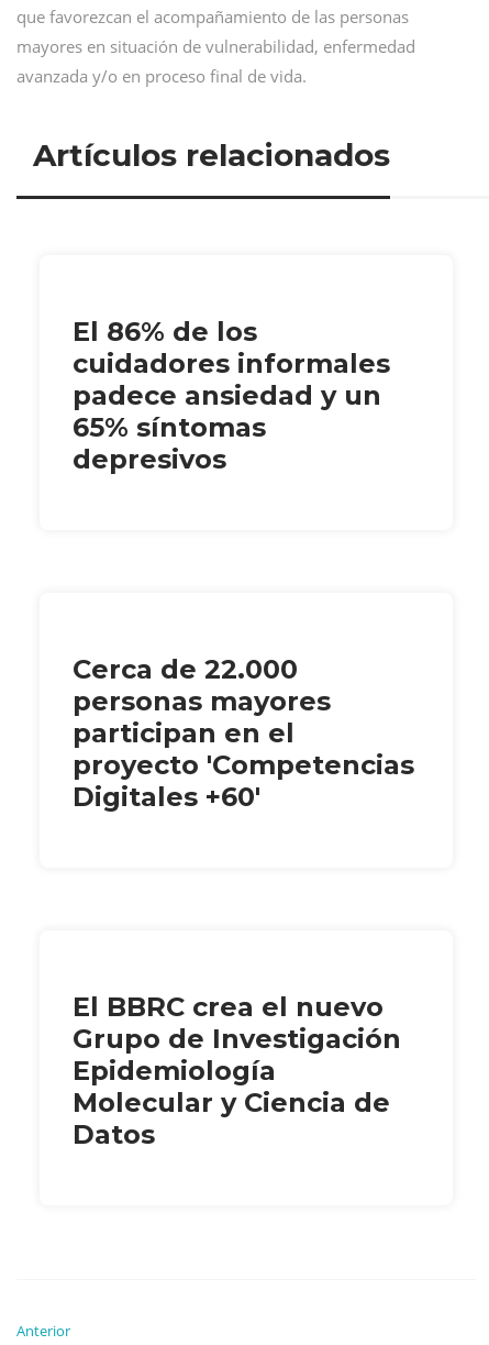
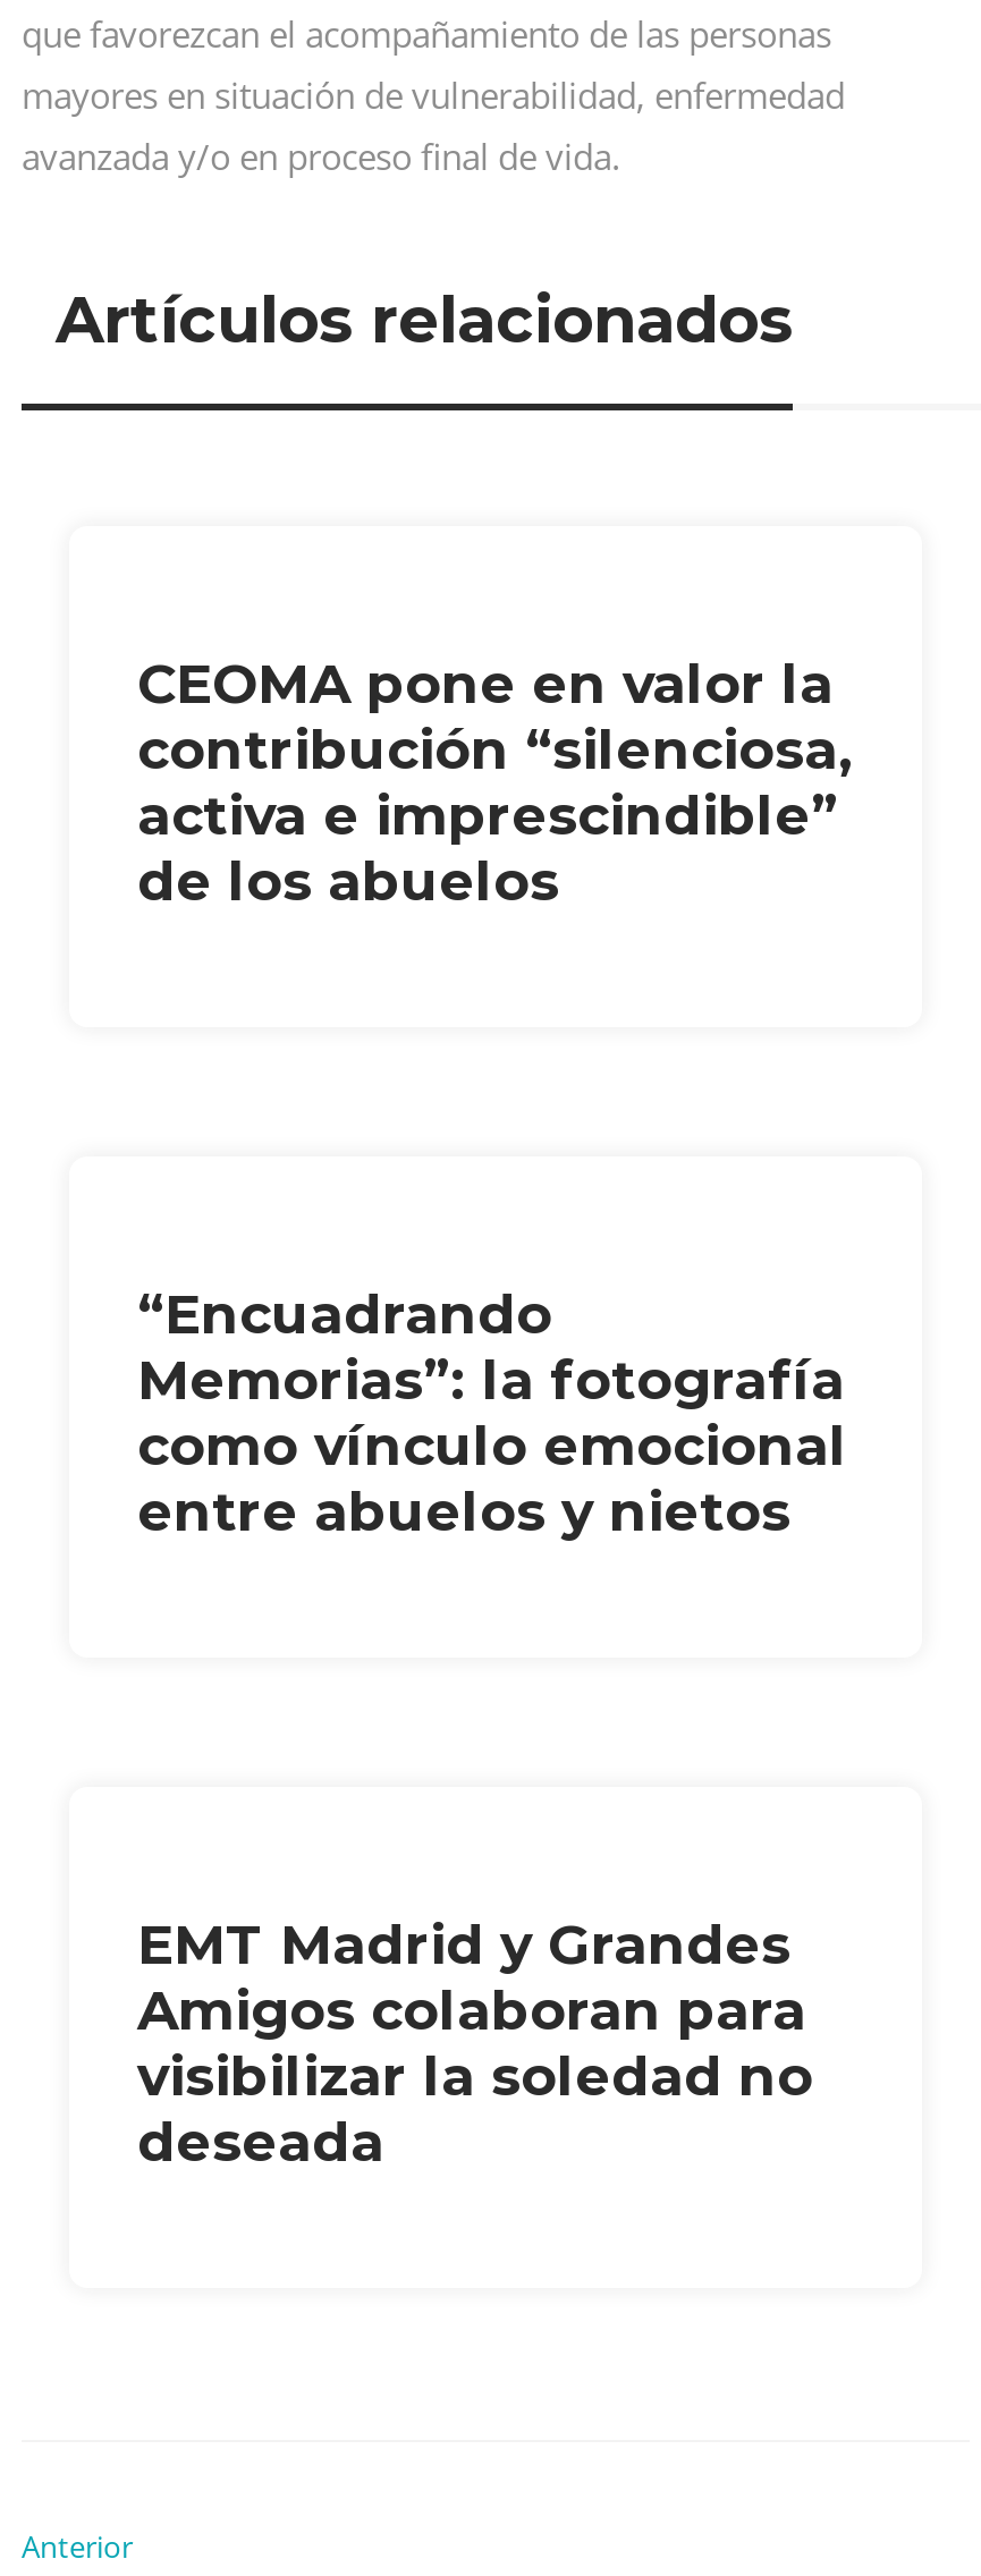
- El 86% de los
- cuidadores informales
- padece ansiedad y un
- 65% síntomas
- depresivos
+ CEOMA pone en valor la
+ contribución “silenciosa,
+ activa e imprescindible”
+ de los abuelos

- Cerca de 22.000
- personas mayores
- participan en el
- proyecto 'Competencias
- Digitales +60'
+ “Encuadrando
+ Memorias”: la fotografía
+ como vínculo emocional
+ entre abuelos y nietos

- El BBRC crea el nuevo
- Grupo de Investigación
- Epidemiología
- Molecular y Ciencia de
- Datos
+ EMT Madrid y Grandes
+ Amigos colaboran para
+ visibilizar la soledad no
+ deseada
